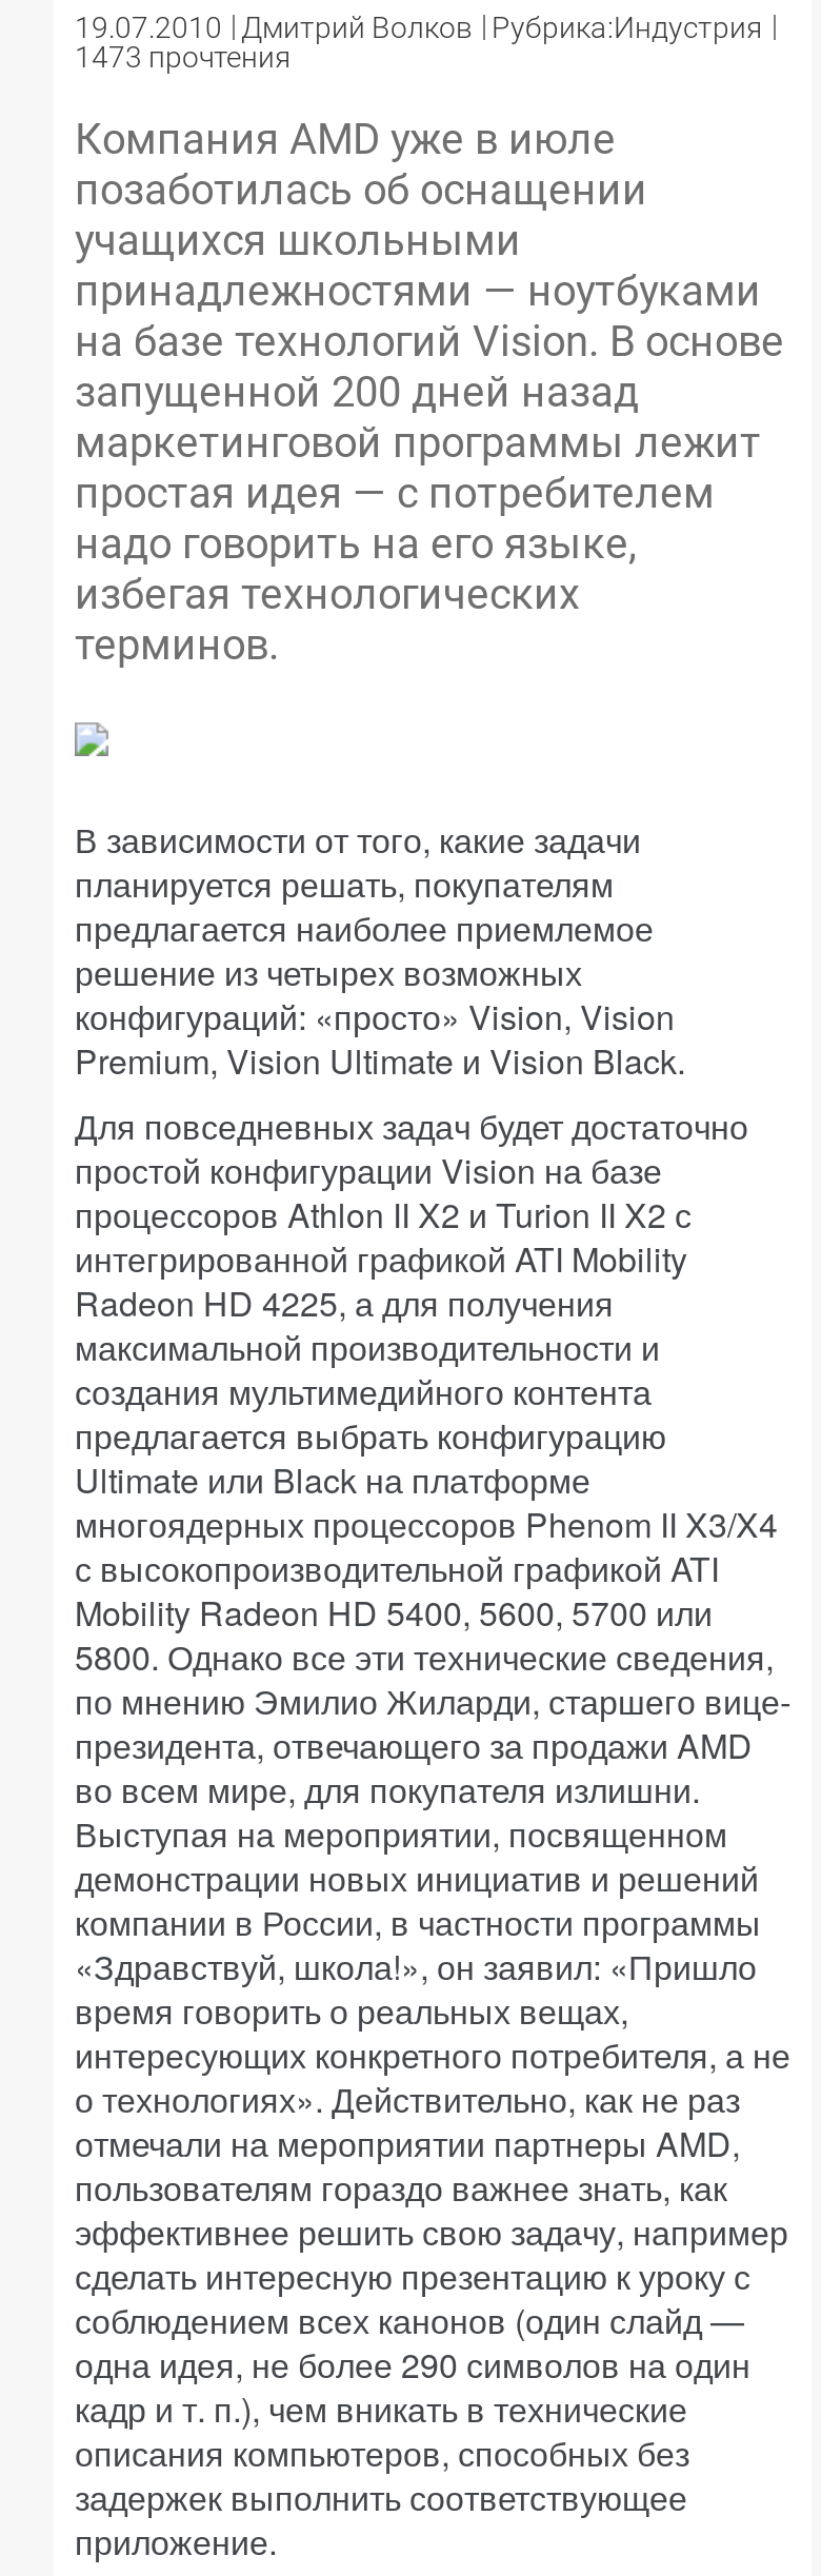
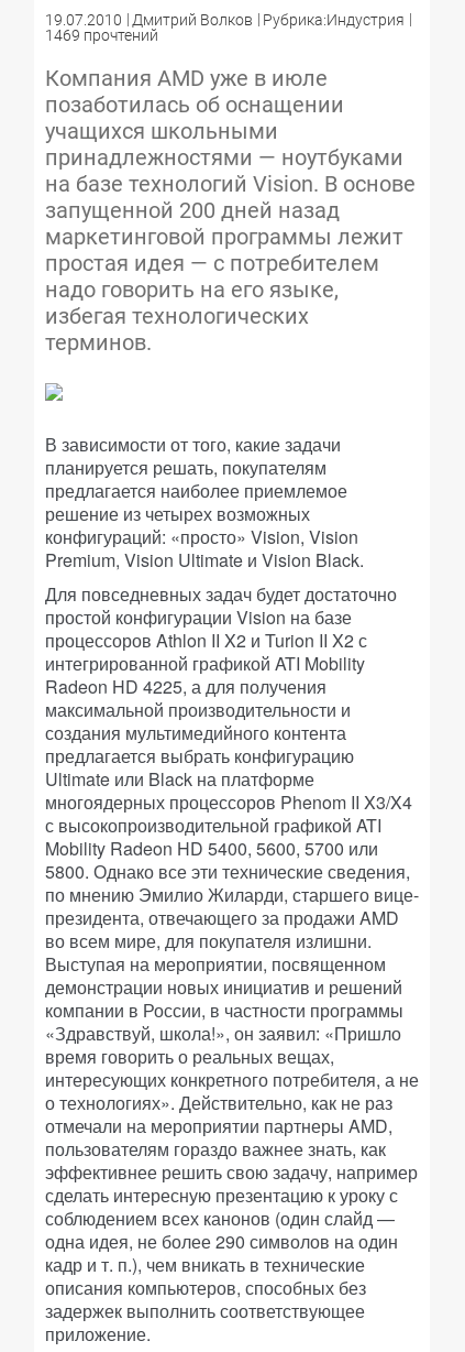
- 1473 прочтения
+ 1469 прочтений
